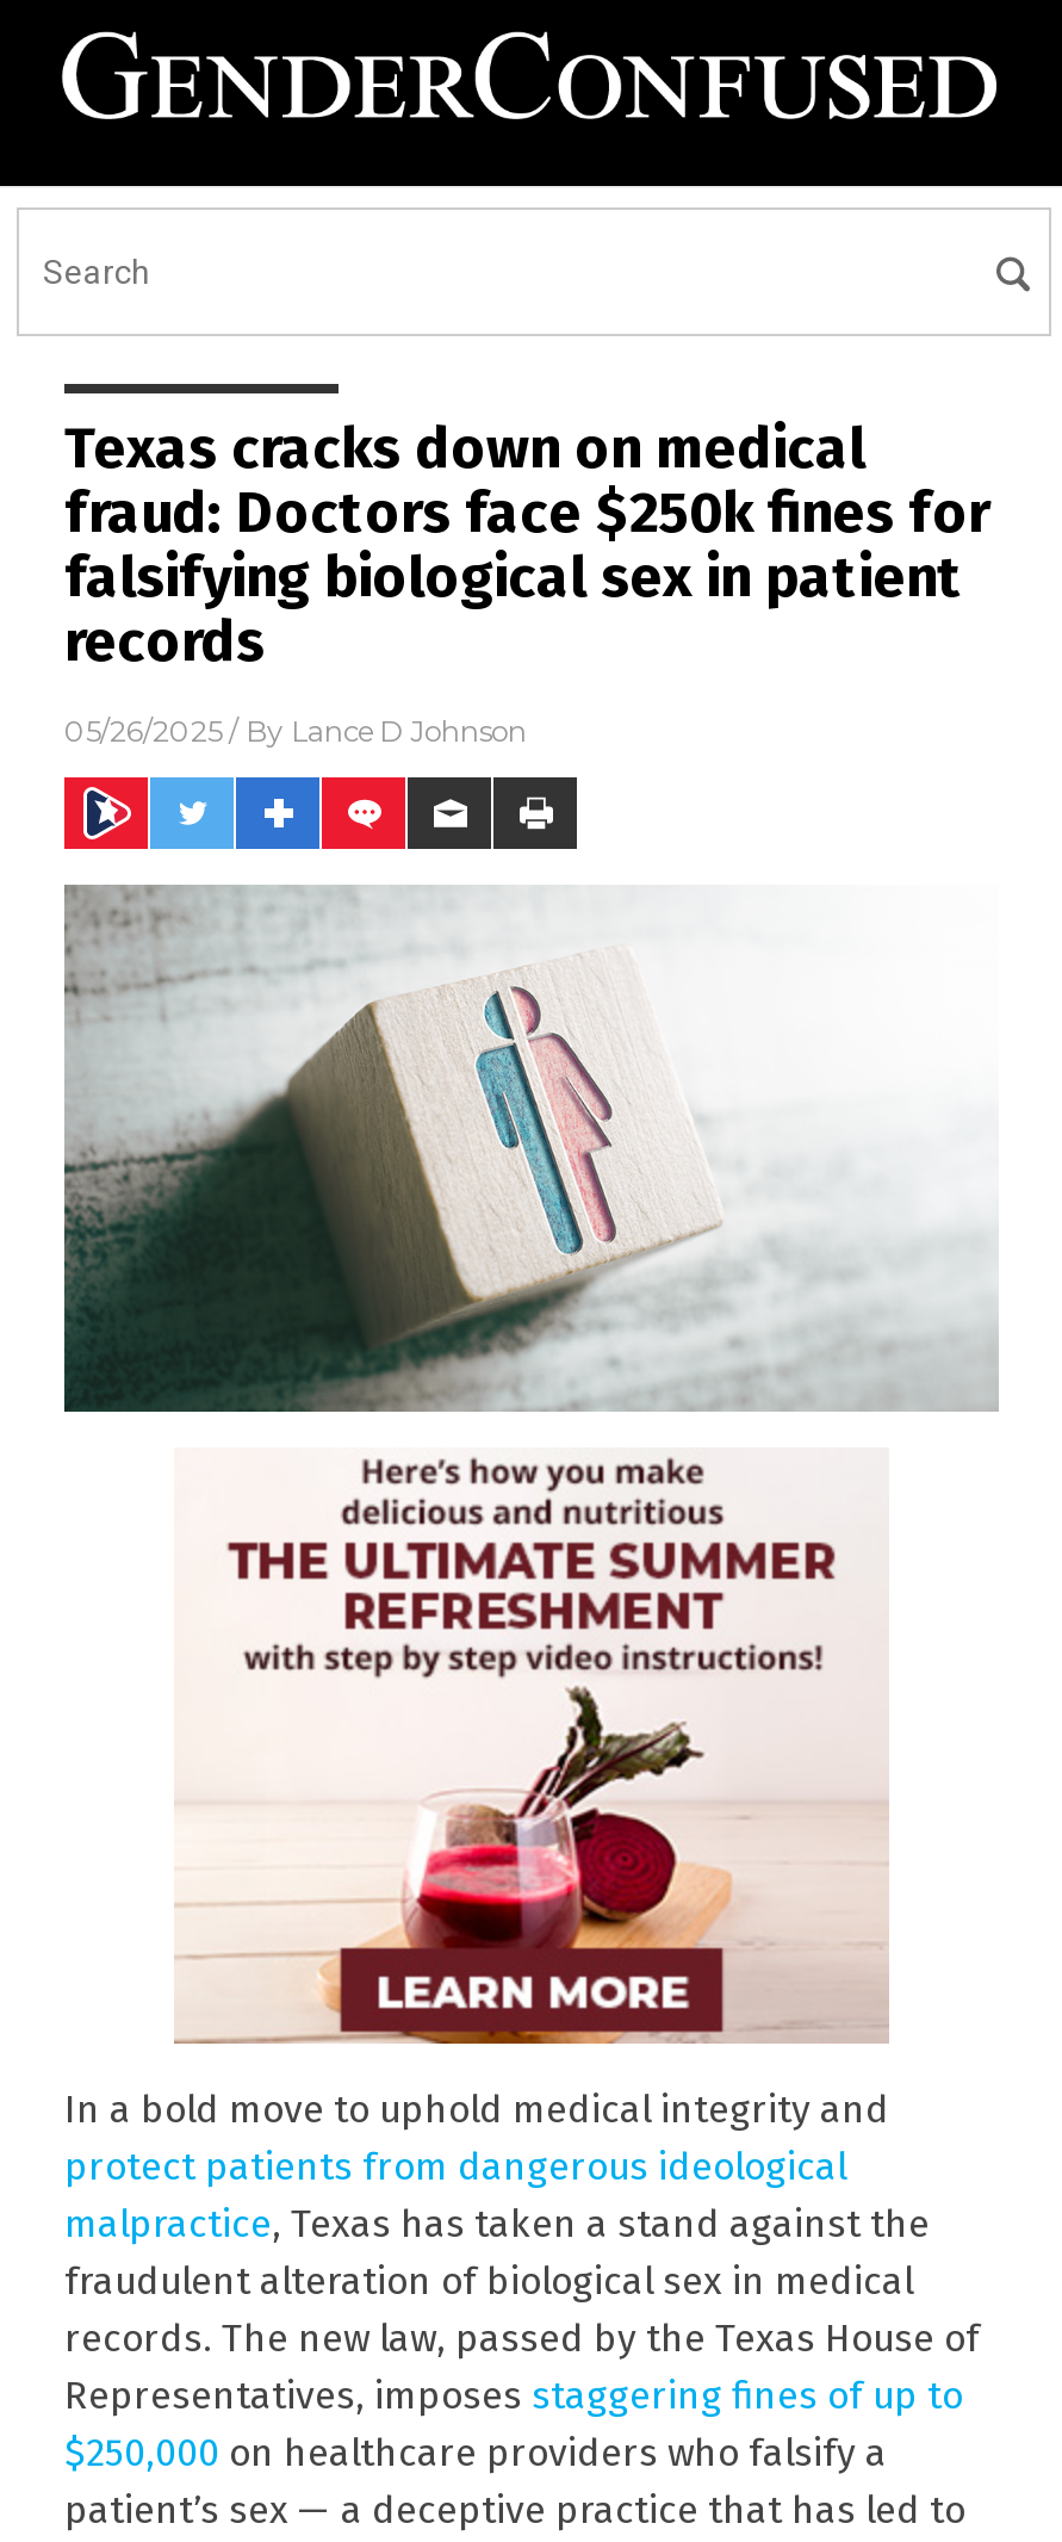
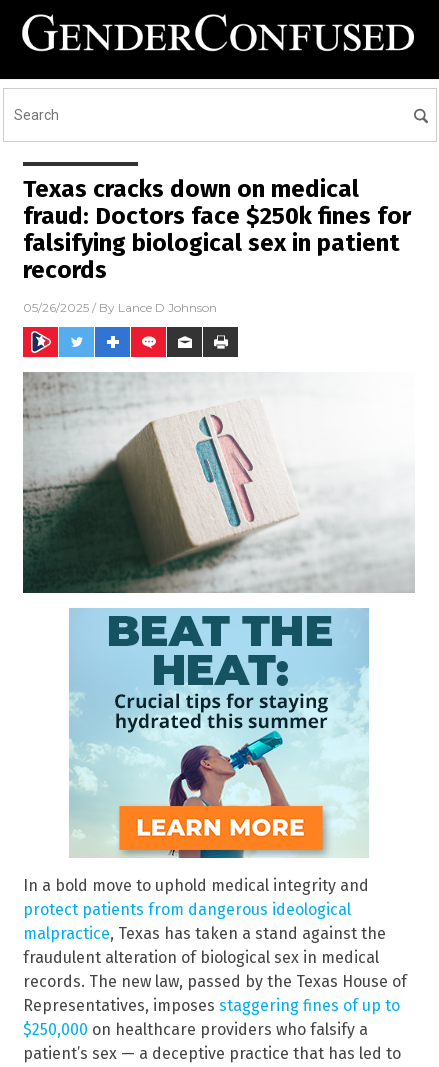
- [image]
+ [image]
